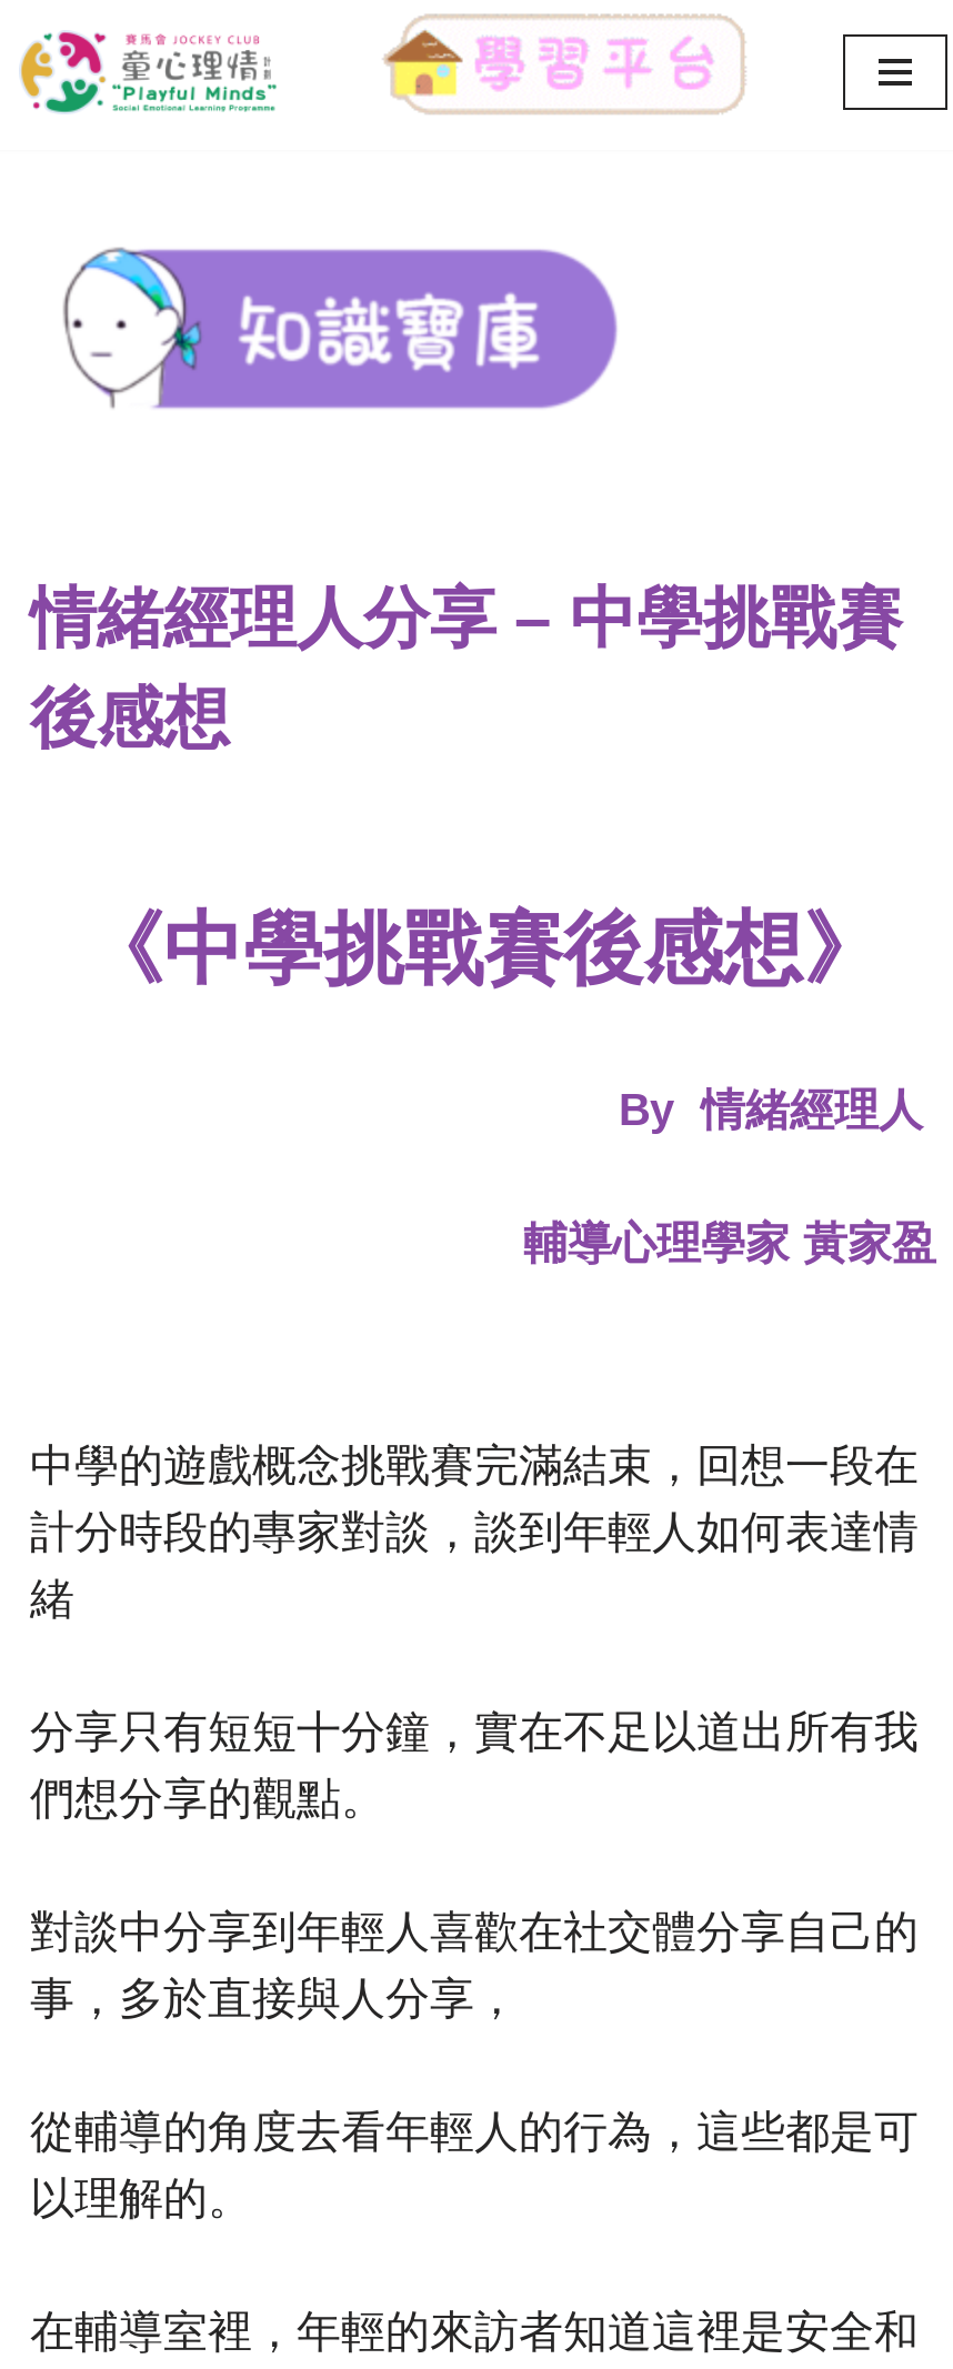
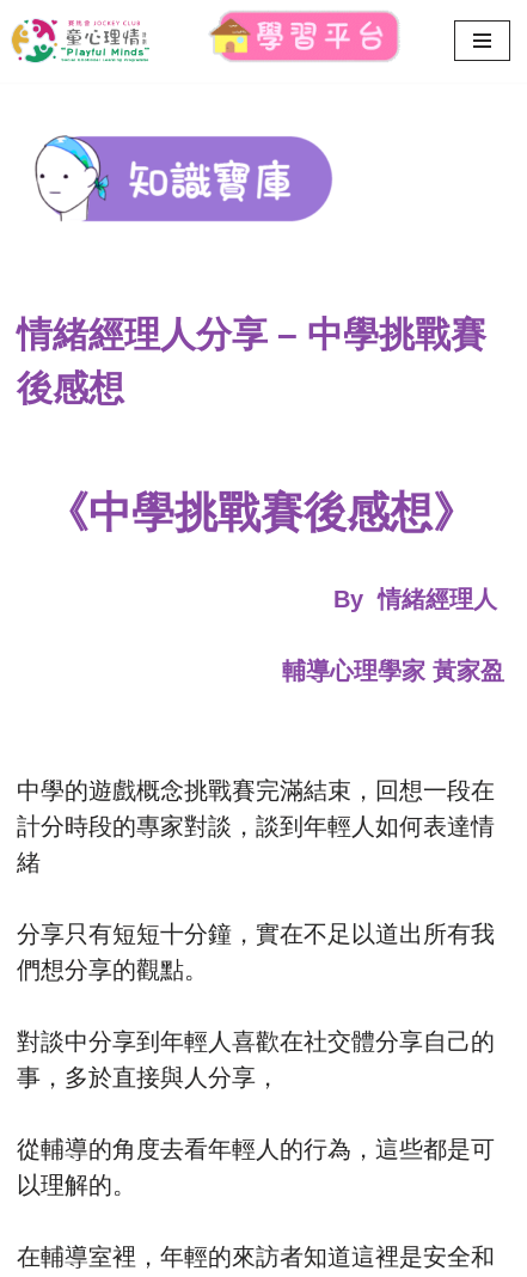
- [image]
+ [image]
